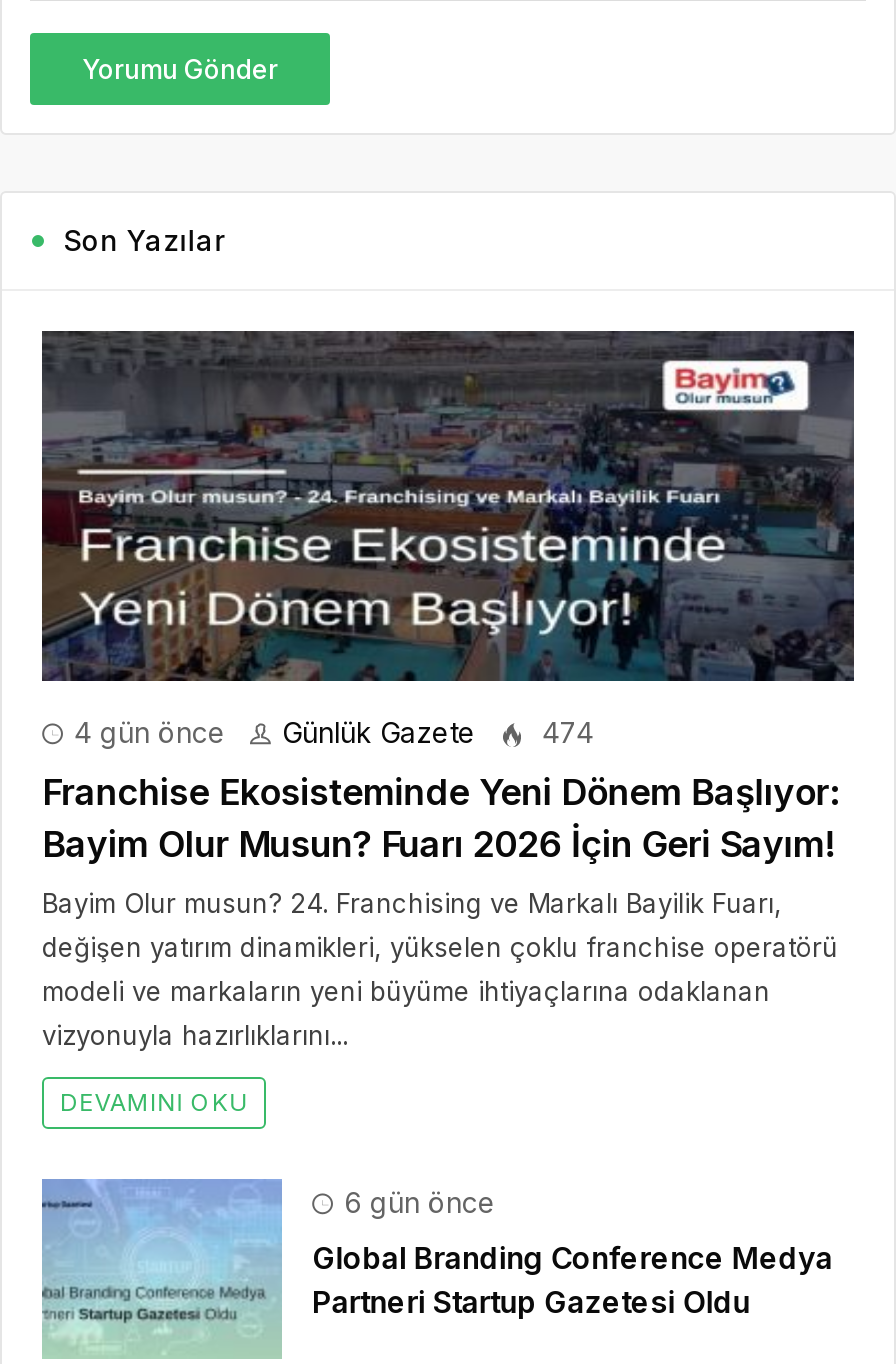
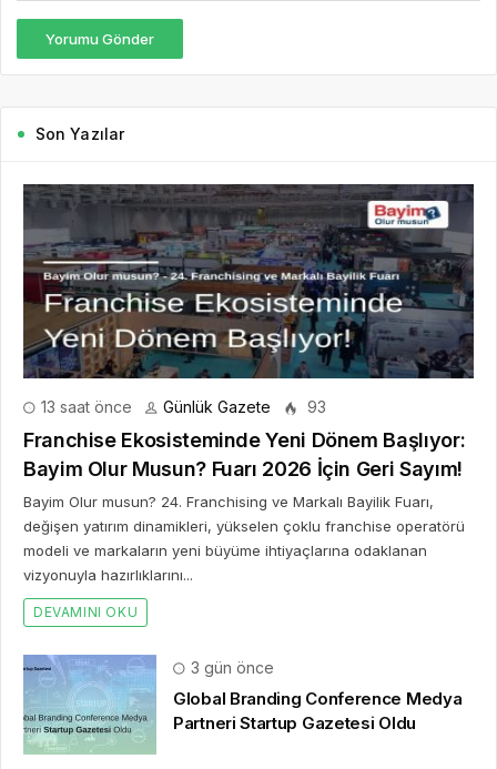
- 4 gün önce
+ 13 saat önce

- 474
+ 93

- 6 gün önce
+ 3 gün önce
